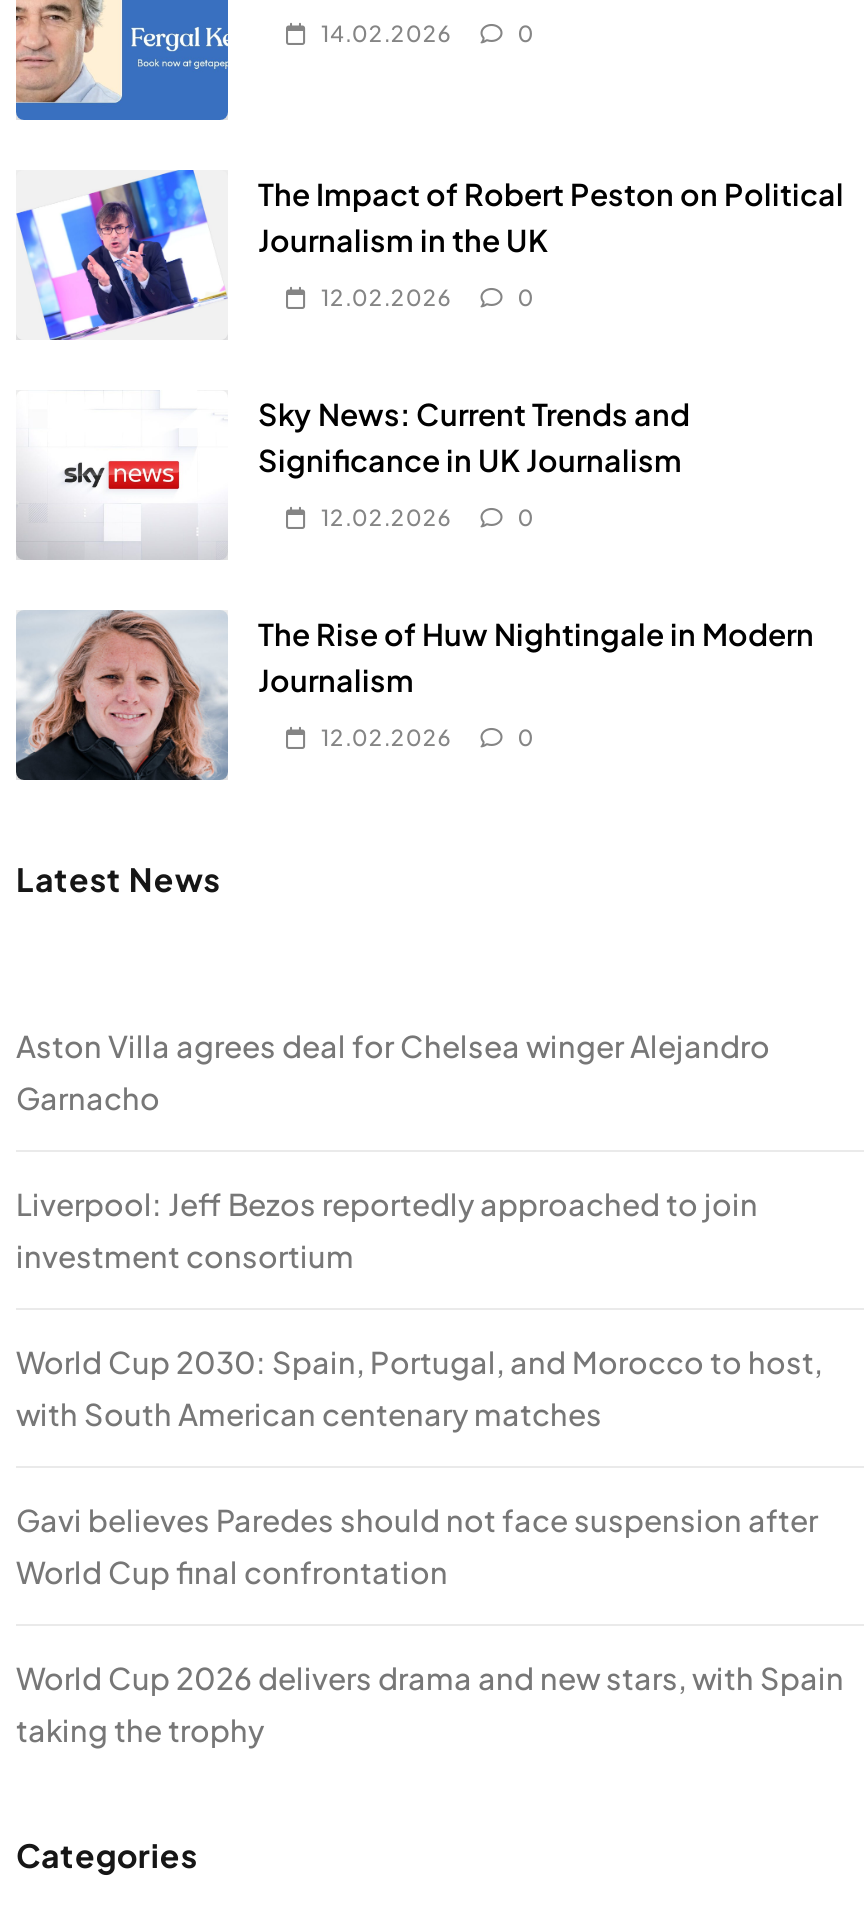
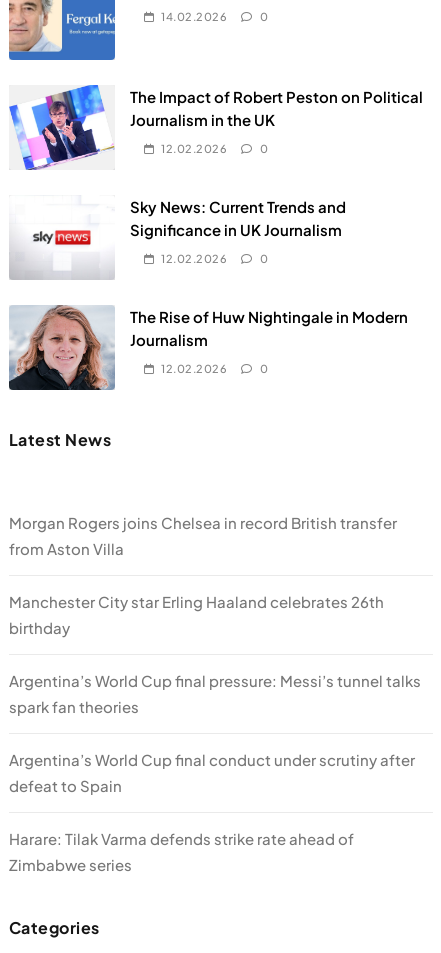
- Aston Villa agrees deal for Chelsea winger Alejandro
- Garnacho
+ Morgan Rogers joins Chelsea in record British transfer
+ from Aston Villa

- Liverpool: Jeff Bezos reportedly approached to join
- investment consortium
+ Manchester City star Erling Haaland celebrates 26th
+ birthday

- World Cup 2030: Spain, Portugal, and Morocco to host,
- with South American centenary matches
+ Argentina’s World Cup final pressure: Messi’s tunnel talks
+ spark fan theories

- Gavi believes Paredes should not face suspension after
- World Cup final confrontation
+ Argentina’s World Cup final conduct under scrutiny after
+ defeat to Spain

- World Cup 2026 delivers drama and new stars, with Spain
- taking the trophy
+ Harare: Tilak Varma defends strike rate ahead of
+ Zimbabwe series
